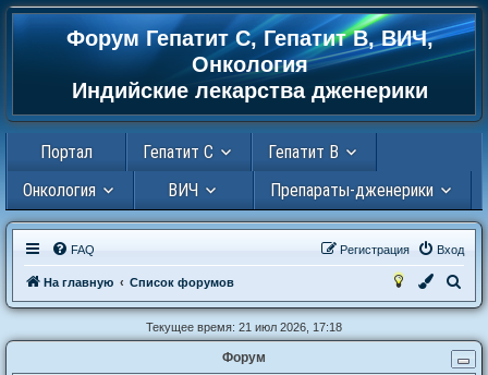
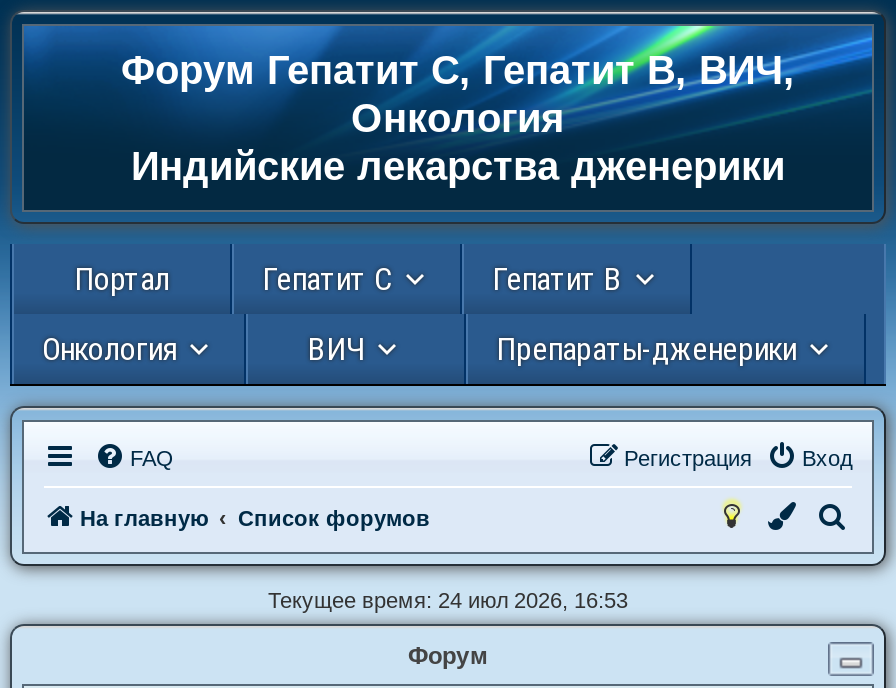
- Текущее время: 21 июл 2026, 17:18
+ Текущее время: 24 июл 2026, 16:53
